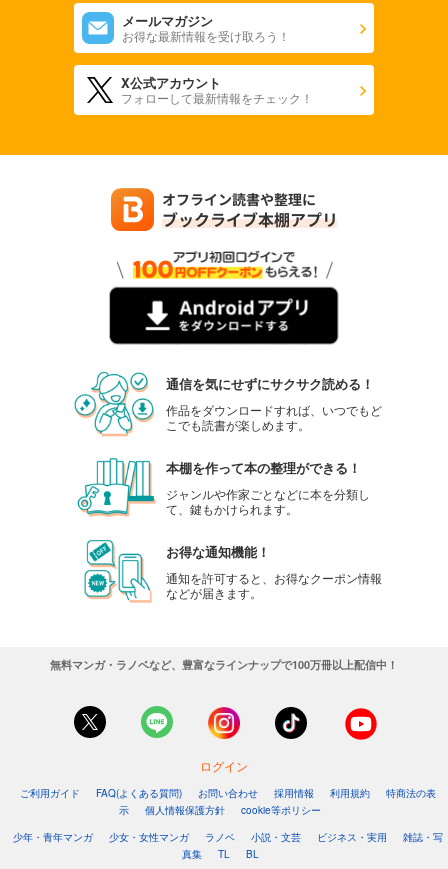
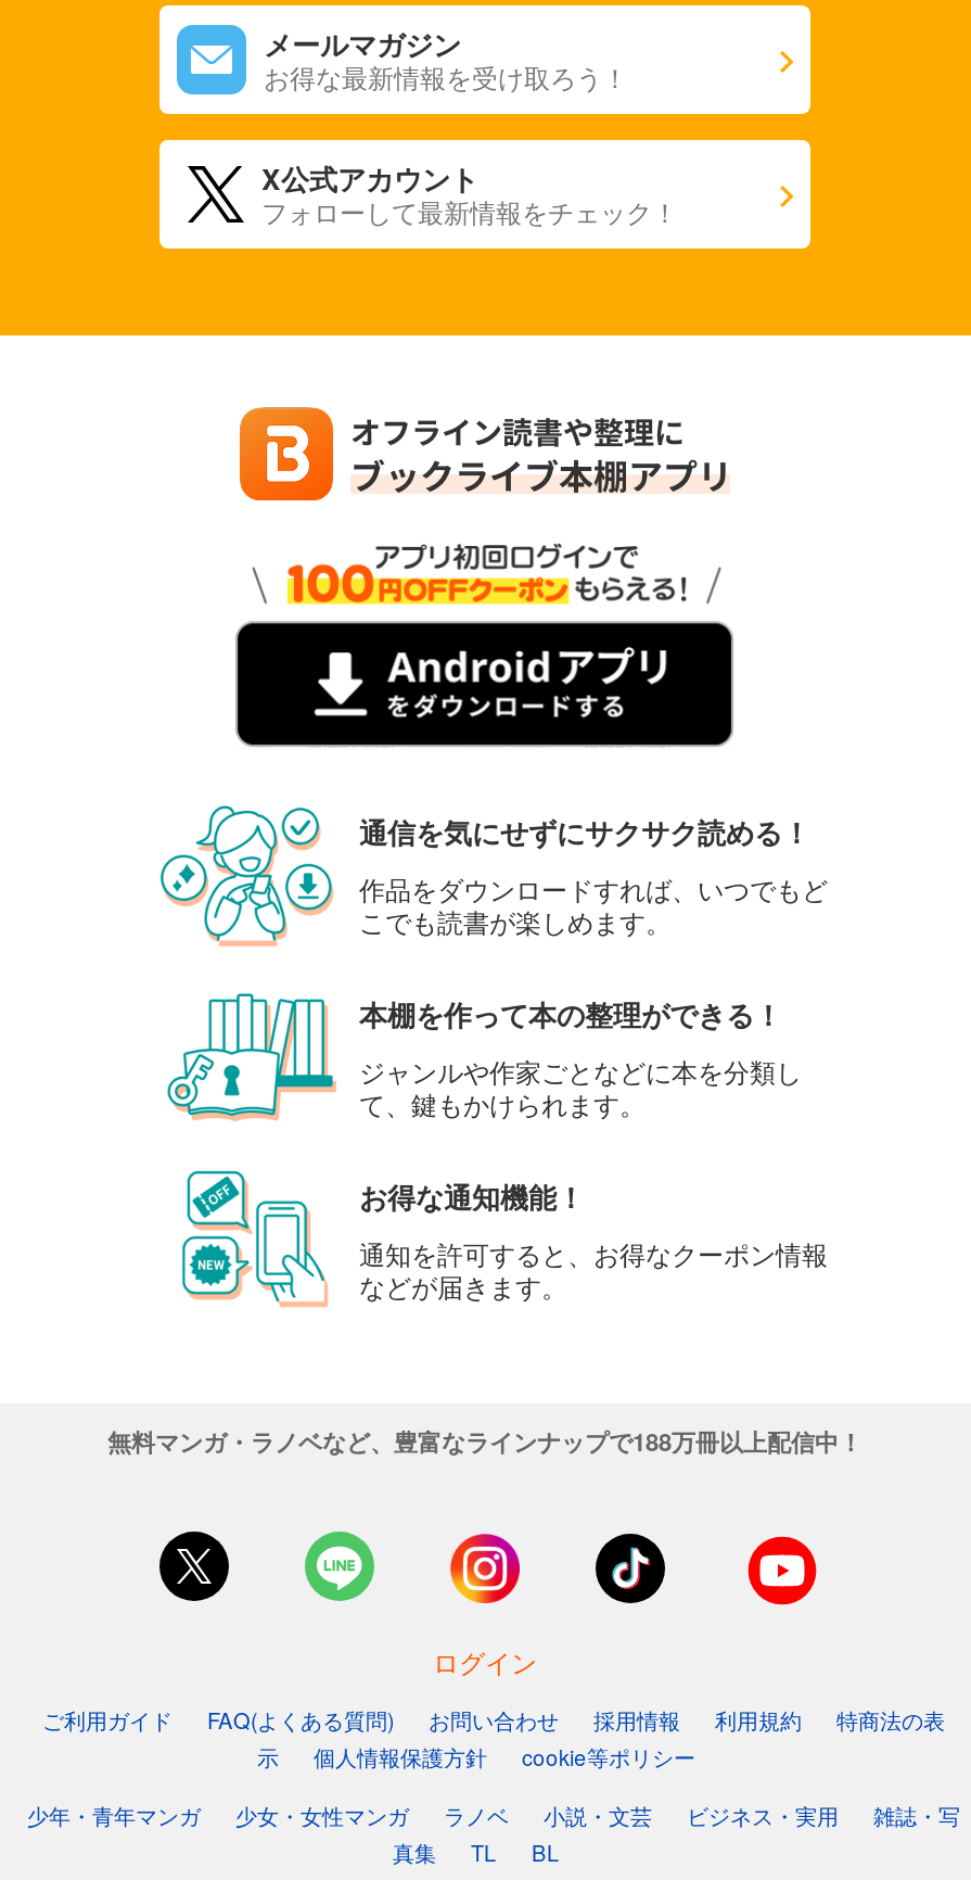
- 無料マンガ・ラノベなど、豊富なラインナップで100万冊以上配信中！
+ 無料マンガ・ラノベなど、豊富なラインナップで188万冊以上配信中！
